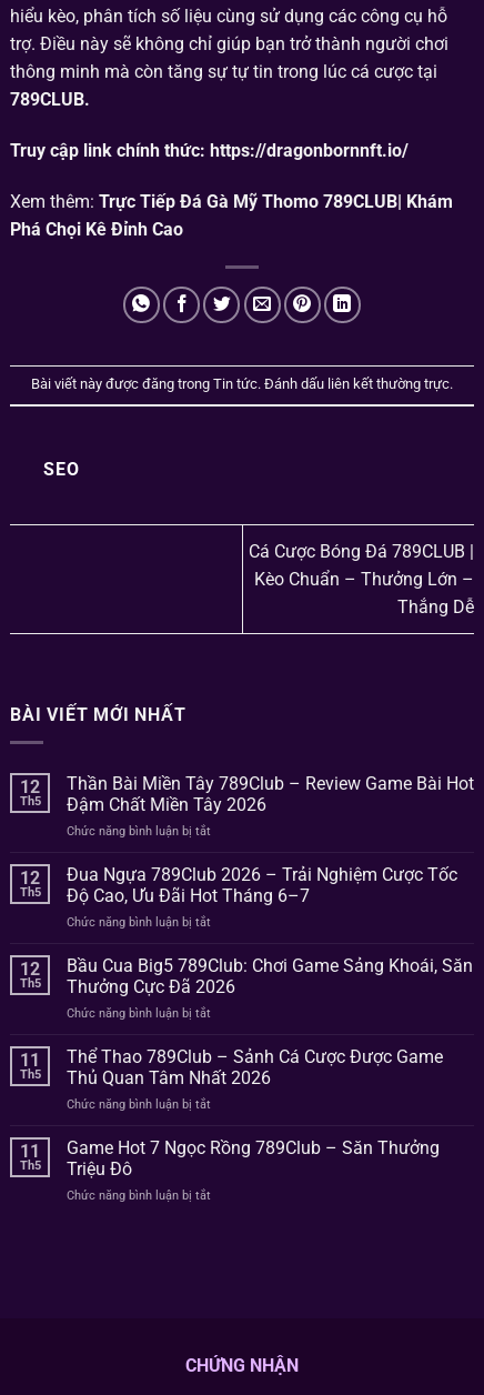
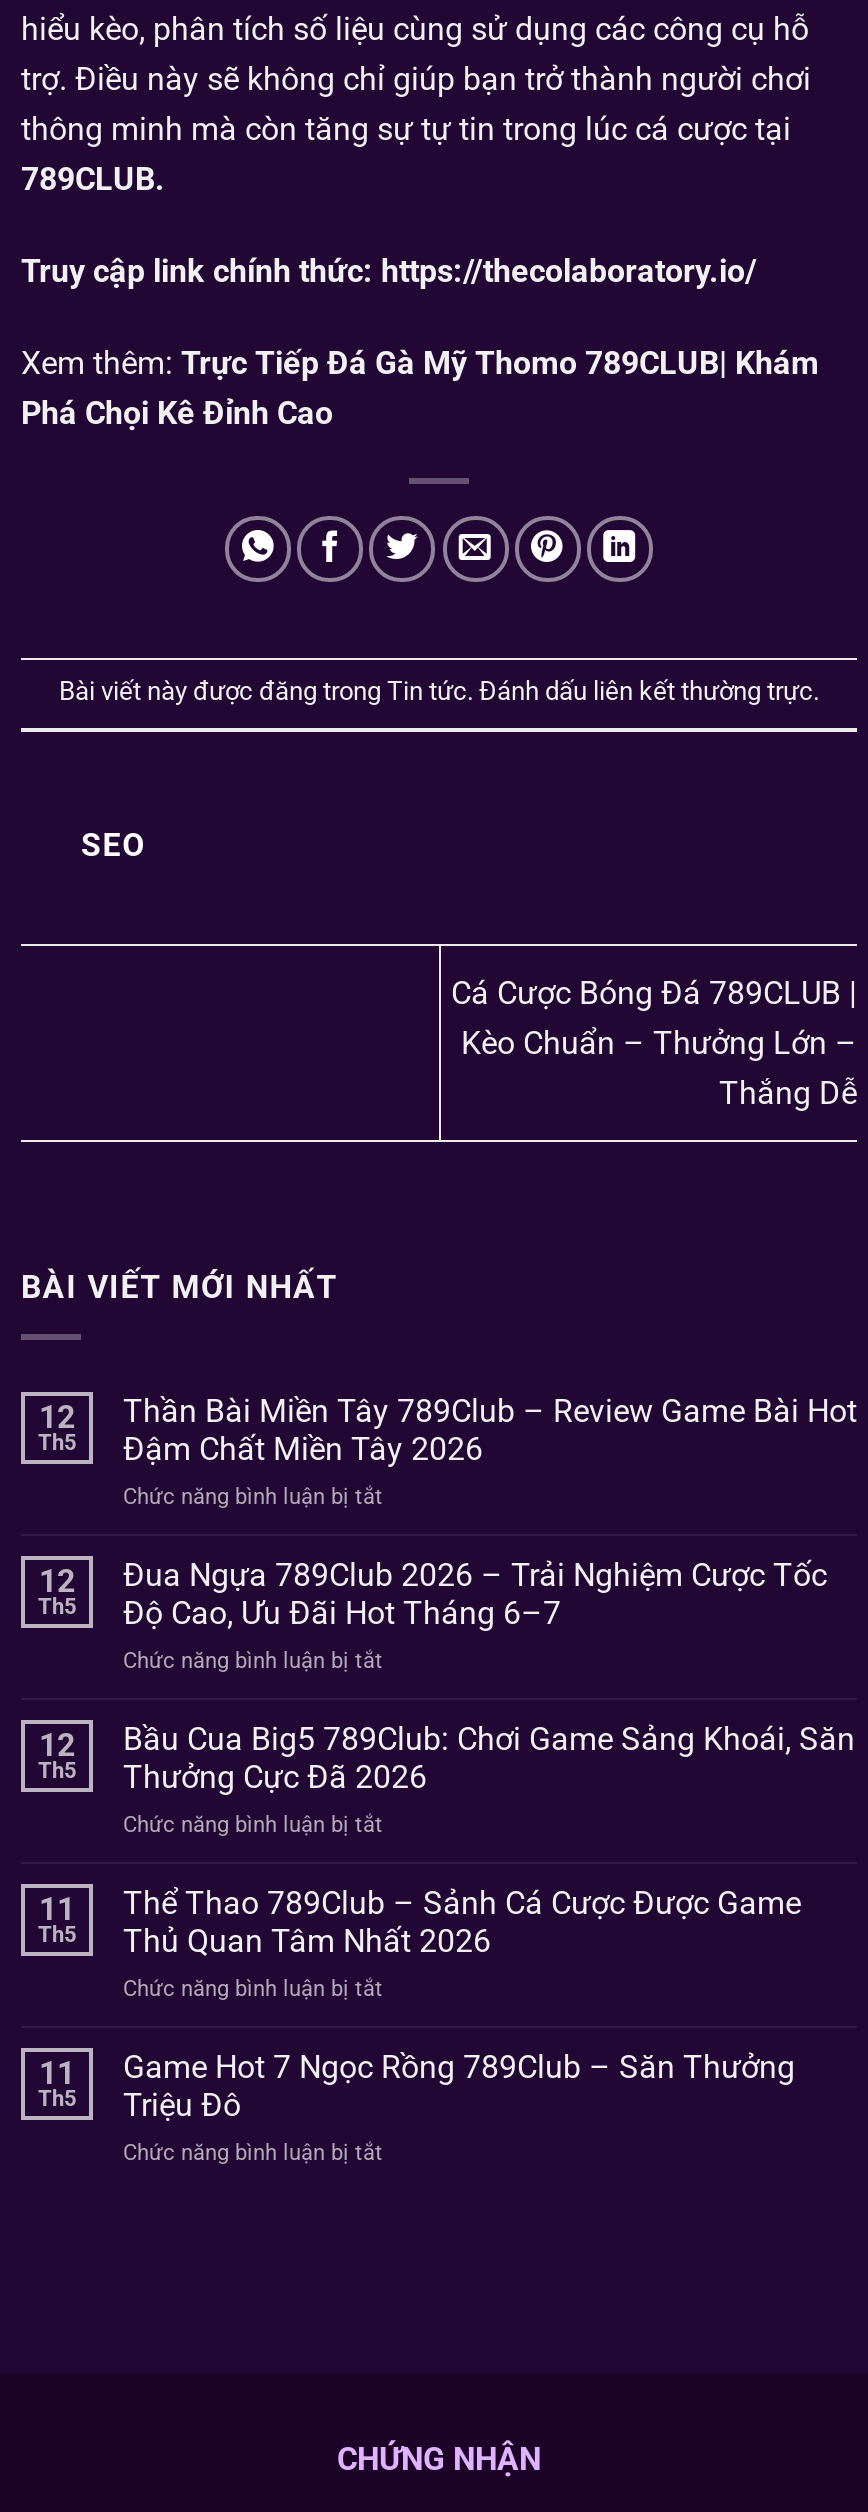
- Truy cập link chính thức: https://dragonbornnft.io/
+ Truy cập link chính thức: https://thecolaboratory.io/
